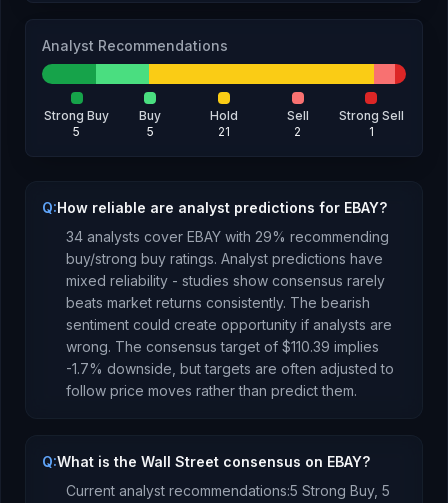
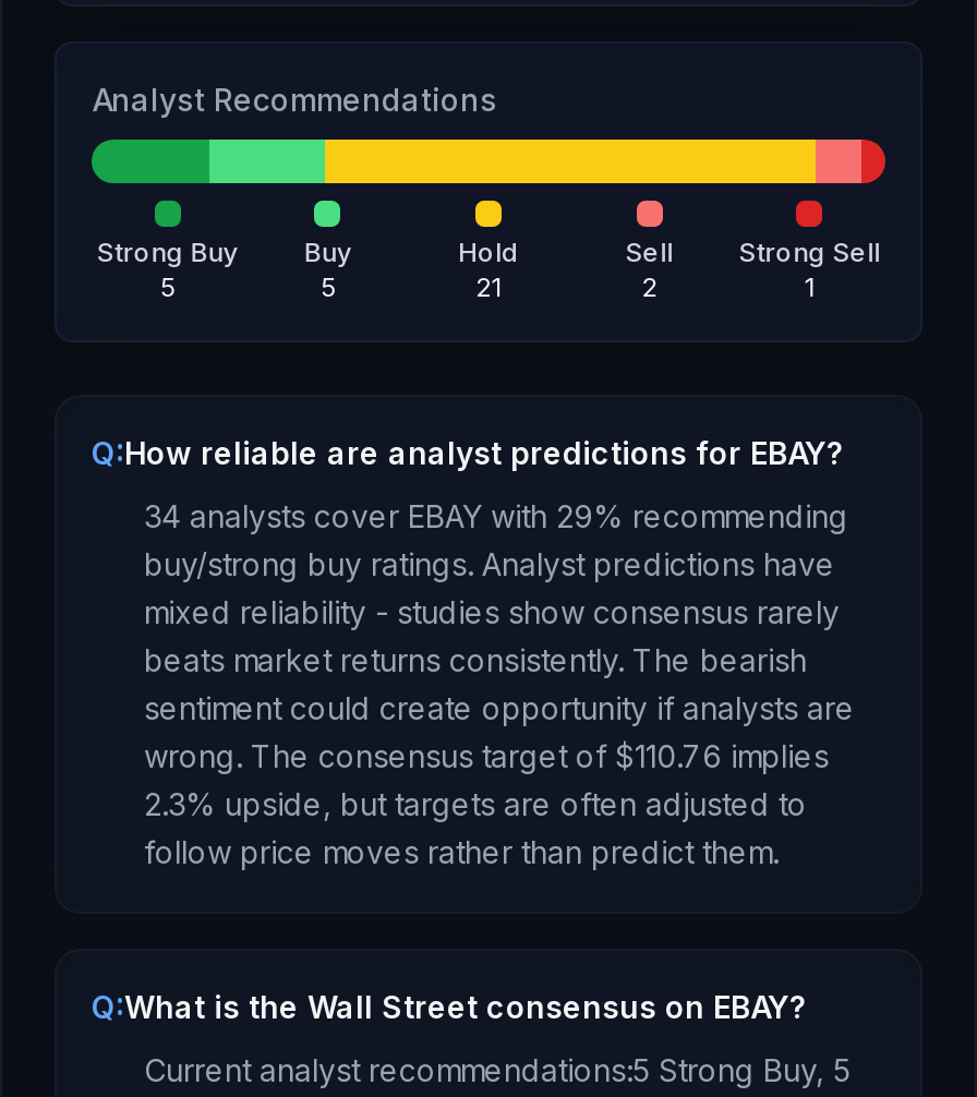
- wrong. The consensus target of $110.39 implies
+ wrong. The consensus target of $110.76 implies

- -1.7% downside, but targets are often adjusted to
+ 2.3% upside, but targets are often adjusted to
